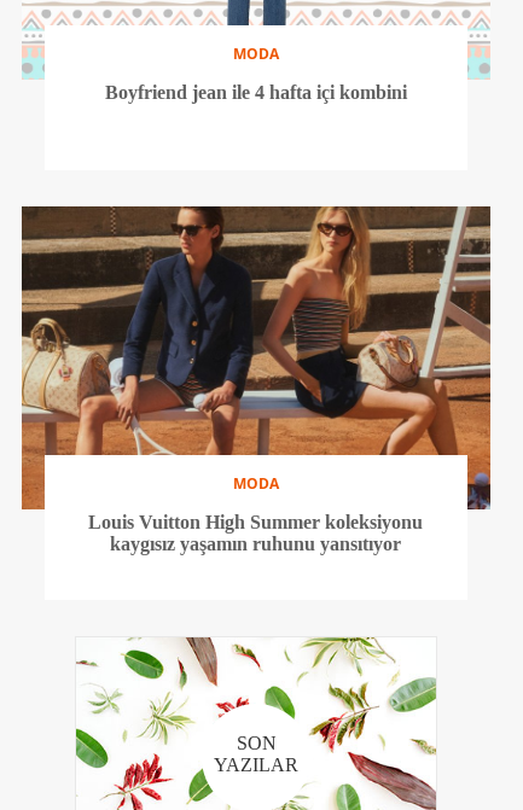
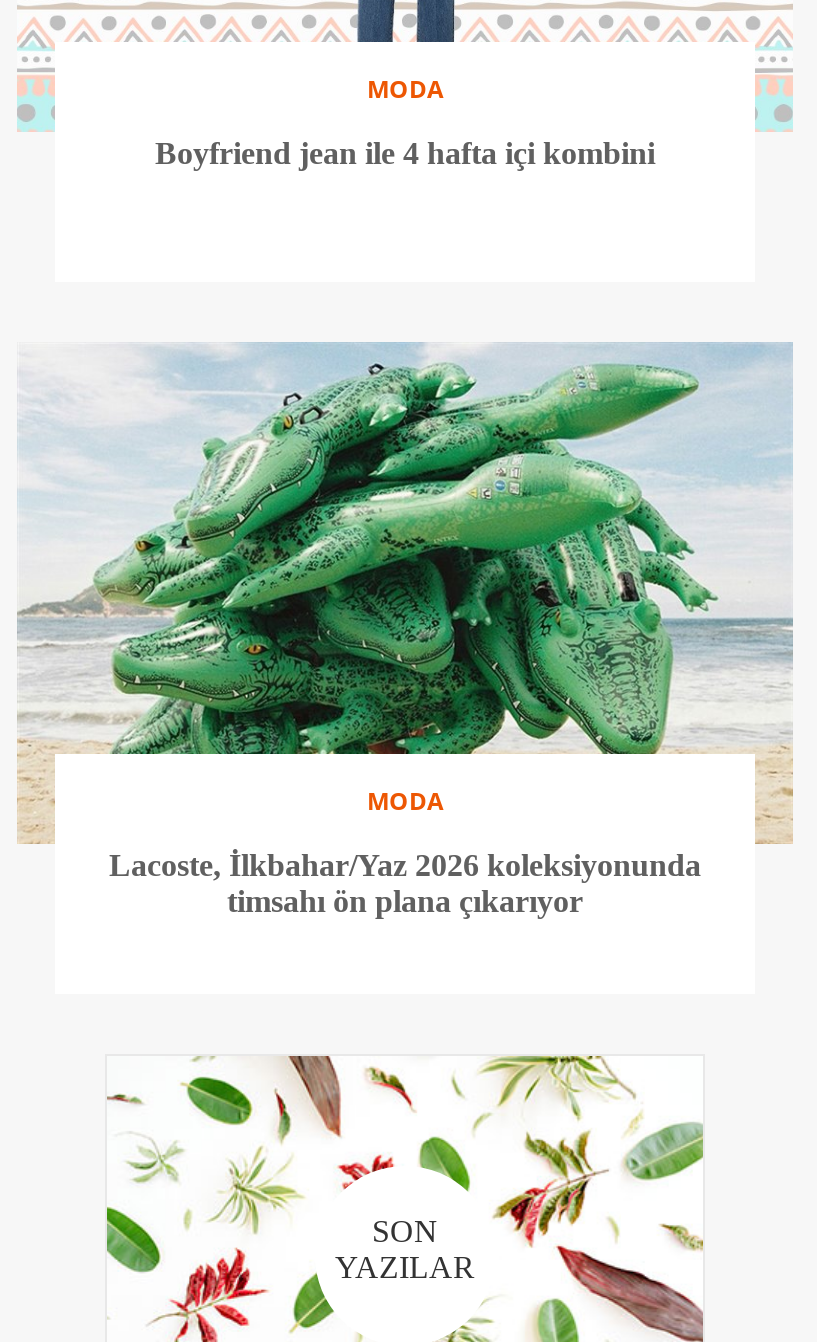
- [image]
- Louis Vuitton High Summer koleksiyonu
- kaygısız yaşamın ruhunu yansıtıyor
+ [image]
+ Lacoste, İlkbahar/Yaz 2026 koleksiyonunda
+ timsahı ön plana çıkarıyor
